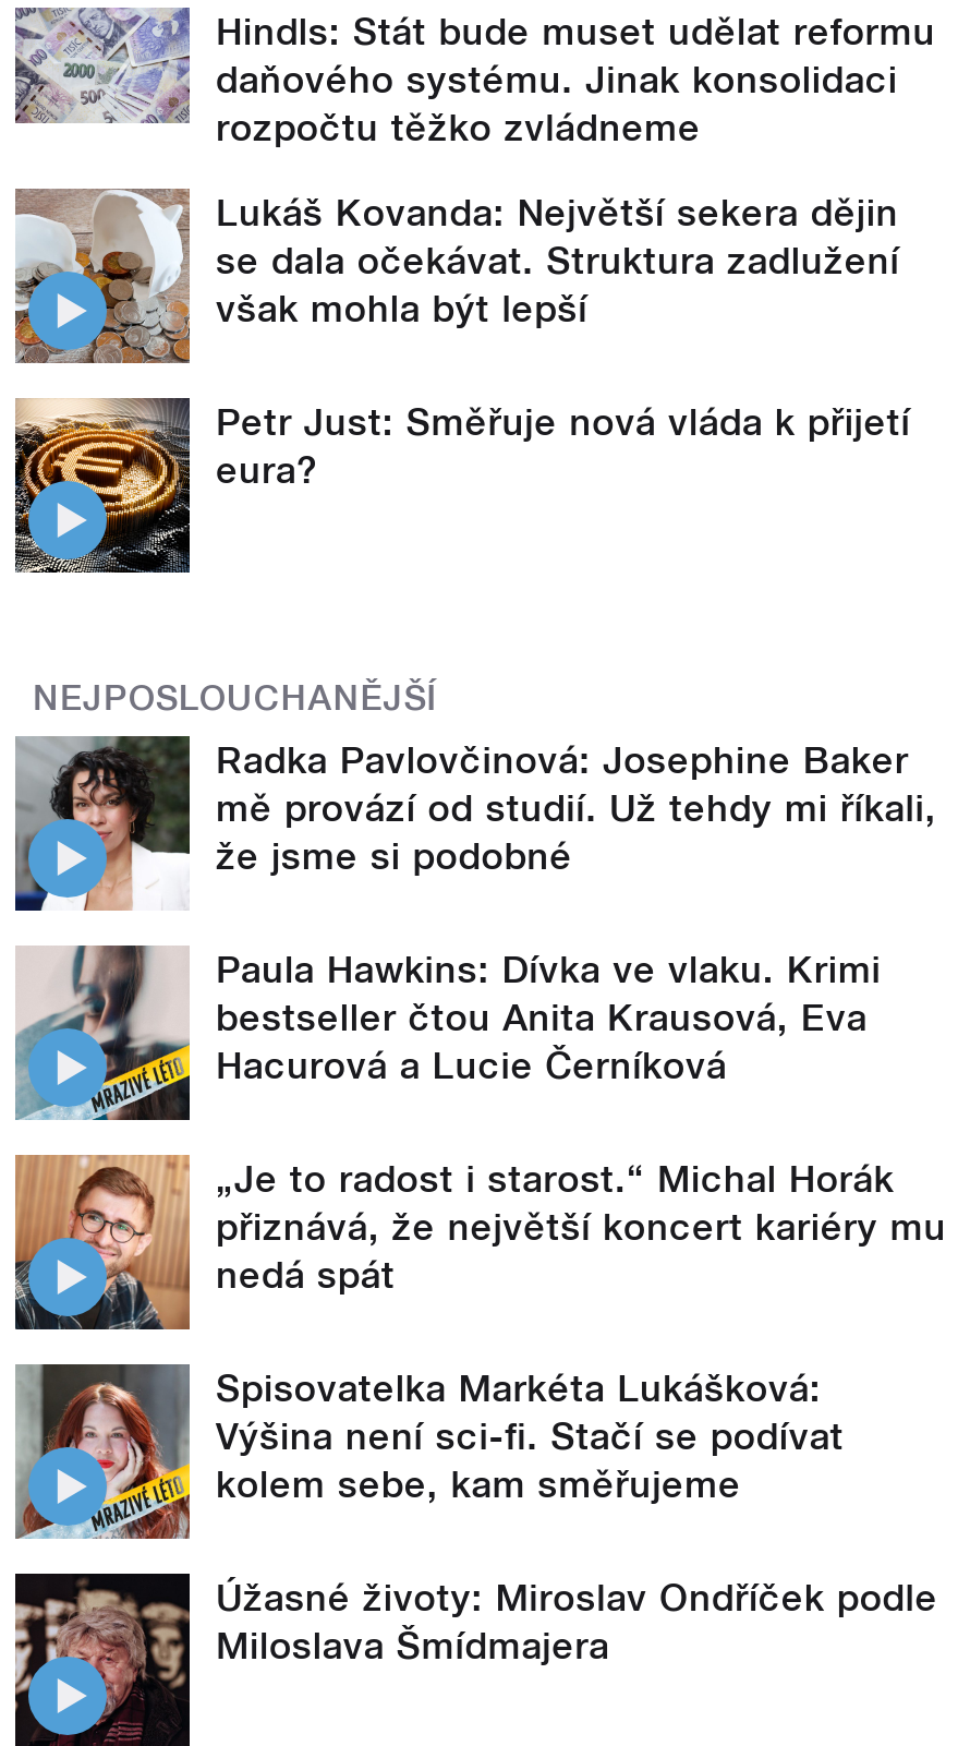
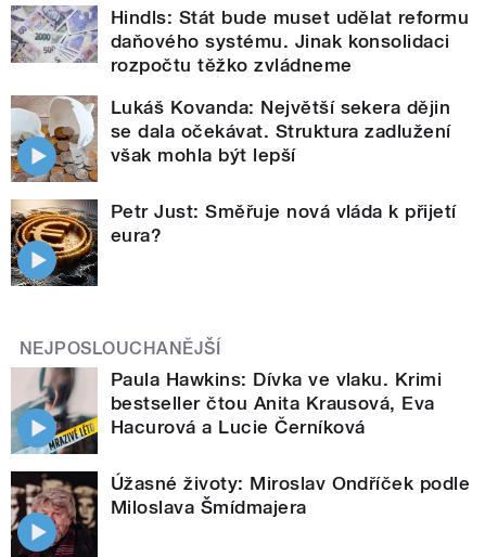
- [image]
- Radka Pavlovčinová: Josephine Baker
- mě provází od studií. Už tehdy mi říkali,
- že jsme si podobné

- [image]
- „Je to radost i starost.“ Michal Horák
- přiznává, že největší koncert kariéry mu
- nedá spát
- Spisovatelka Markéta Lukášková:
- Výšina není sci-fi. Stačí se podívat
- kolem sebe, kam směřujeme

- [image]
